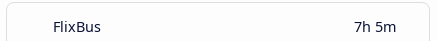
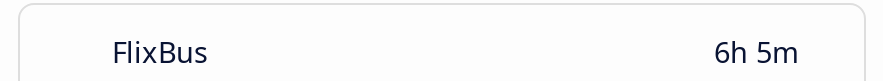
- 7h 5m
+ 6h 5m
